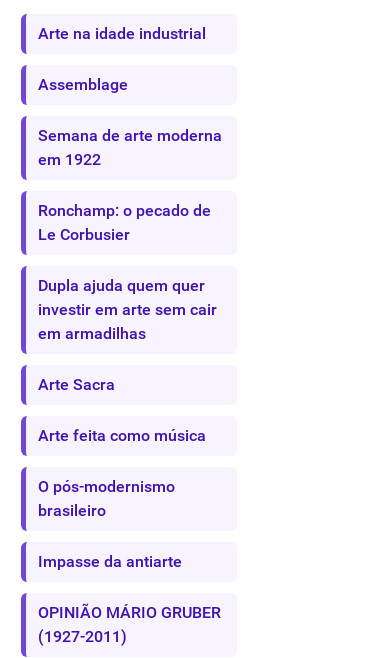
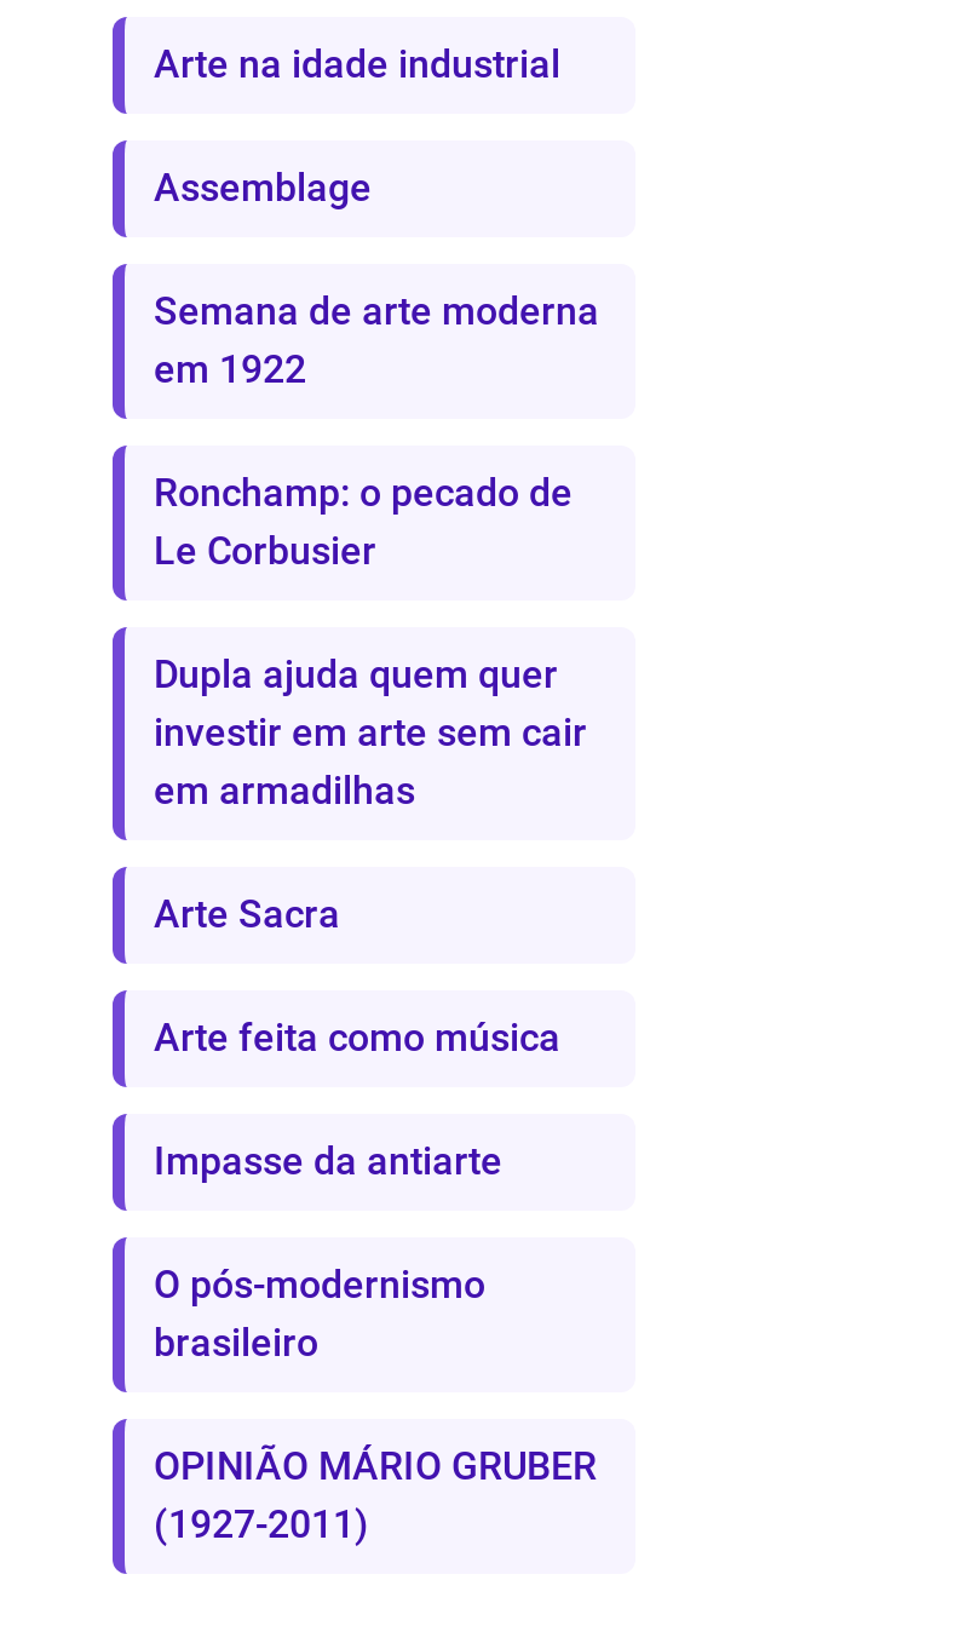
moved down: O pós-modernismo | brasileiro

moved up: Impasse da antiarte
